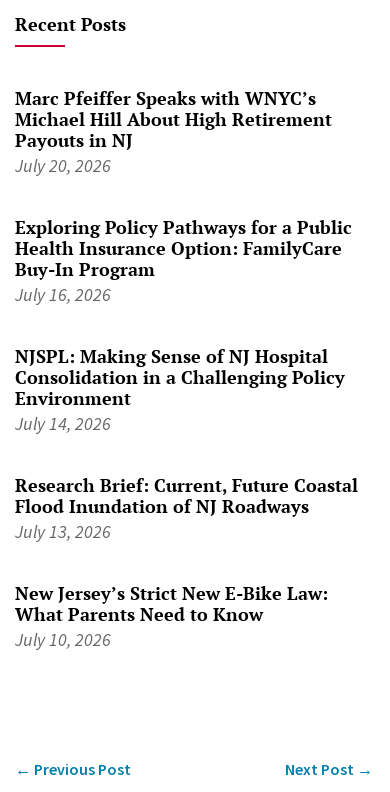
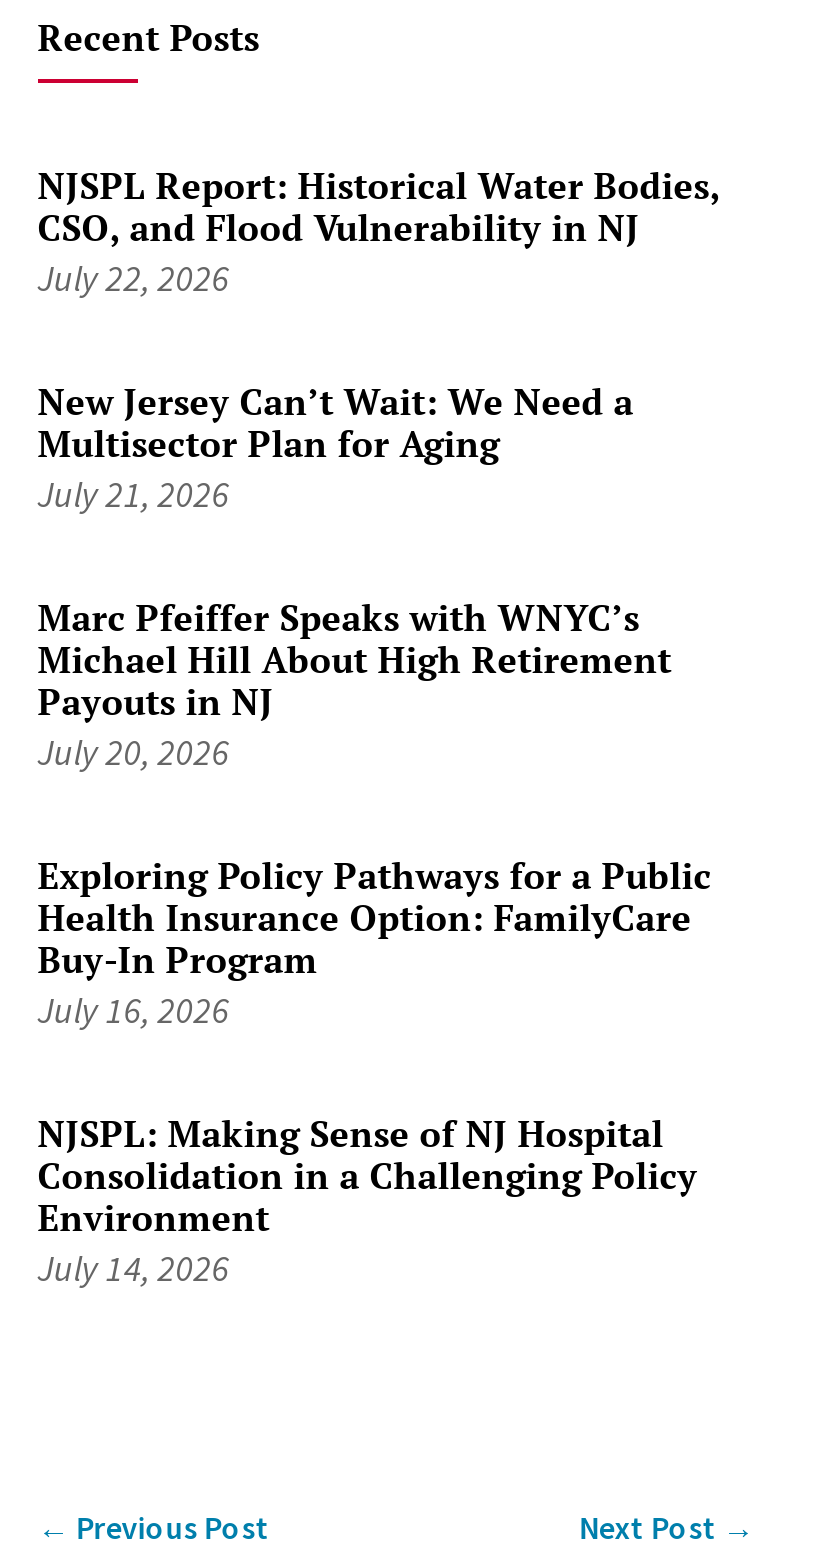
+ NJSPL Report: Historical Water Bodies,
+ CSO, and Flood Vulnerability in NJ
+ July 22, 2026
+ New Jersey Can’t Wait: We Need a
+ Multisector Plan for Aging
+ July 21, 2026

moved down: Marc Pfeiffer Speaks with WNYC’s | Michael Hill About High Retirement | Payouts in NJ | ... | Environment | July 14, 2026

- Research Brief: Current, Future Coastal
- Flood Inundation of NJ Roadways
- July 13, 2026
- New Jersey’s Strict New E-Bike Law:
- What Parents Need to Know
- July 10, 2026
